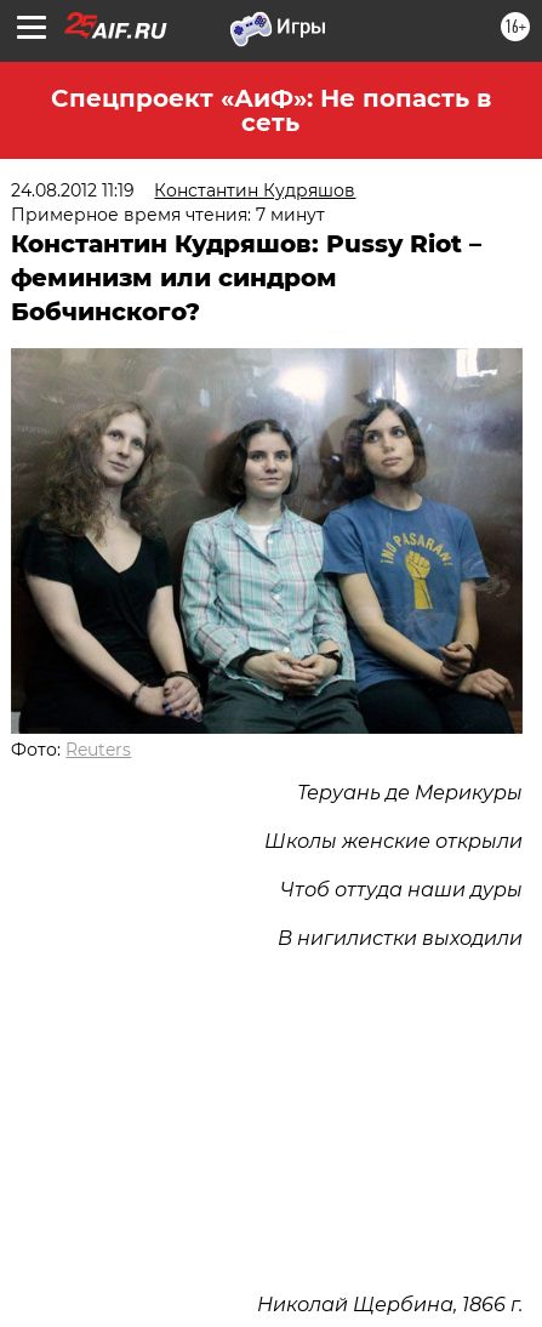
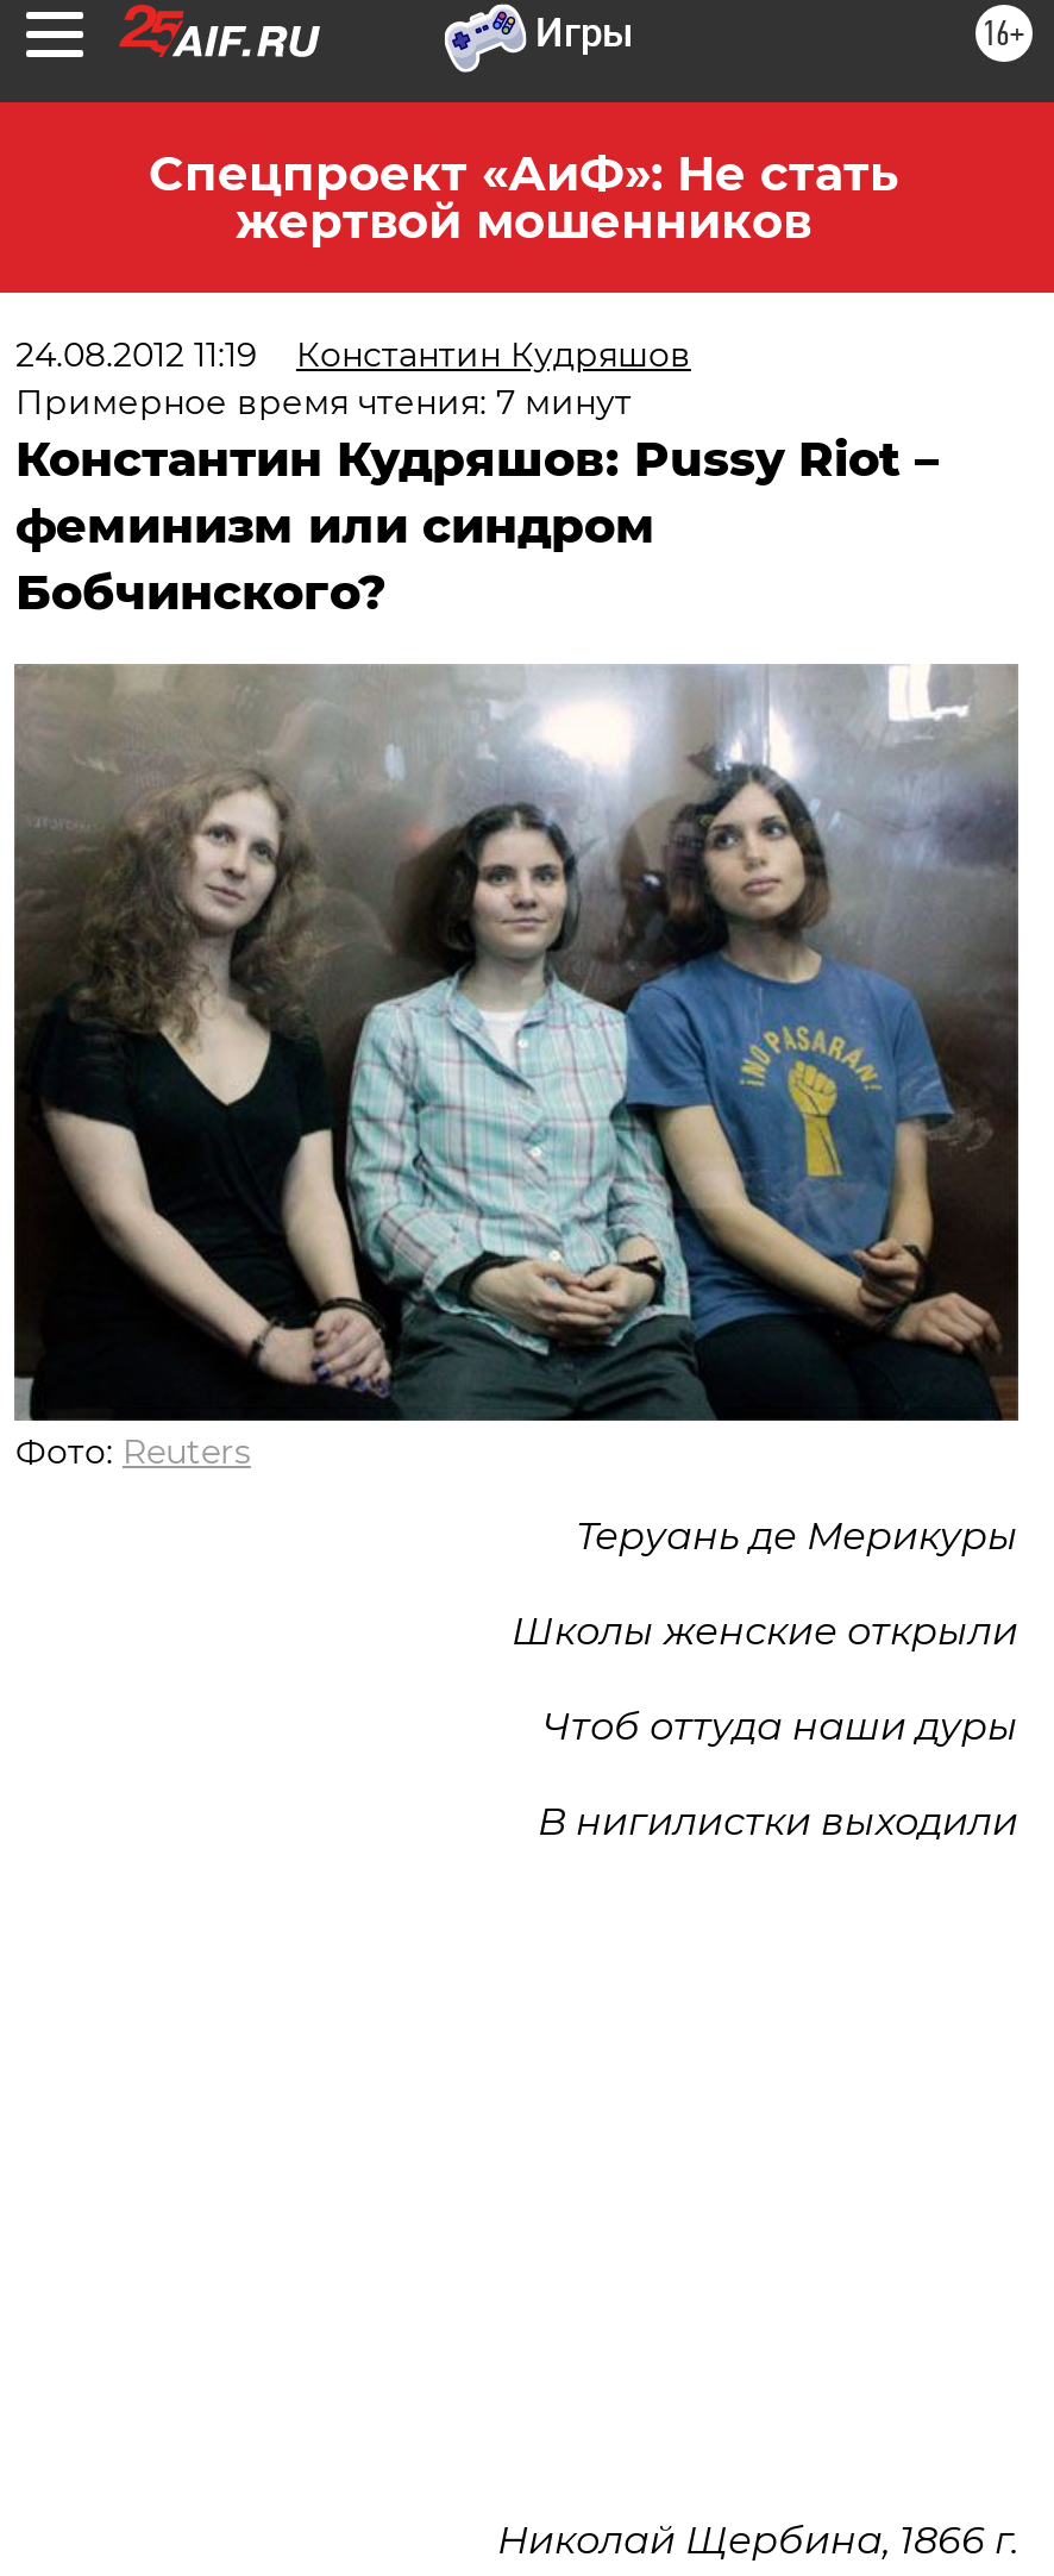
- Спецпроект «АиФ»: Не попасть в
- сеть
+ Спецпроект «АиФ»: Не стать
+ жертвой мошенников
